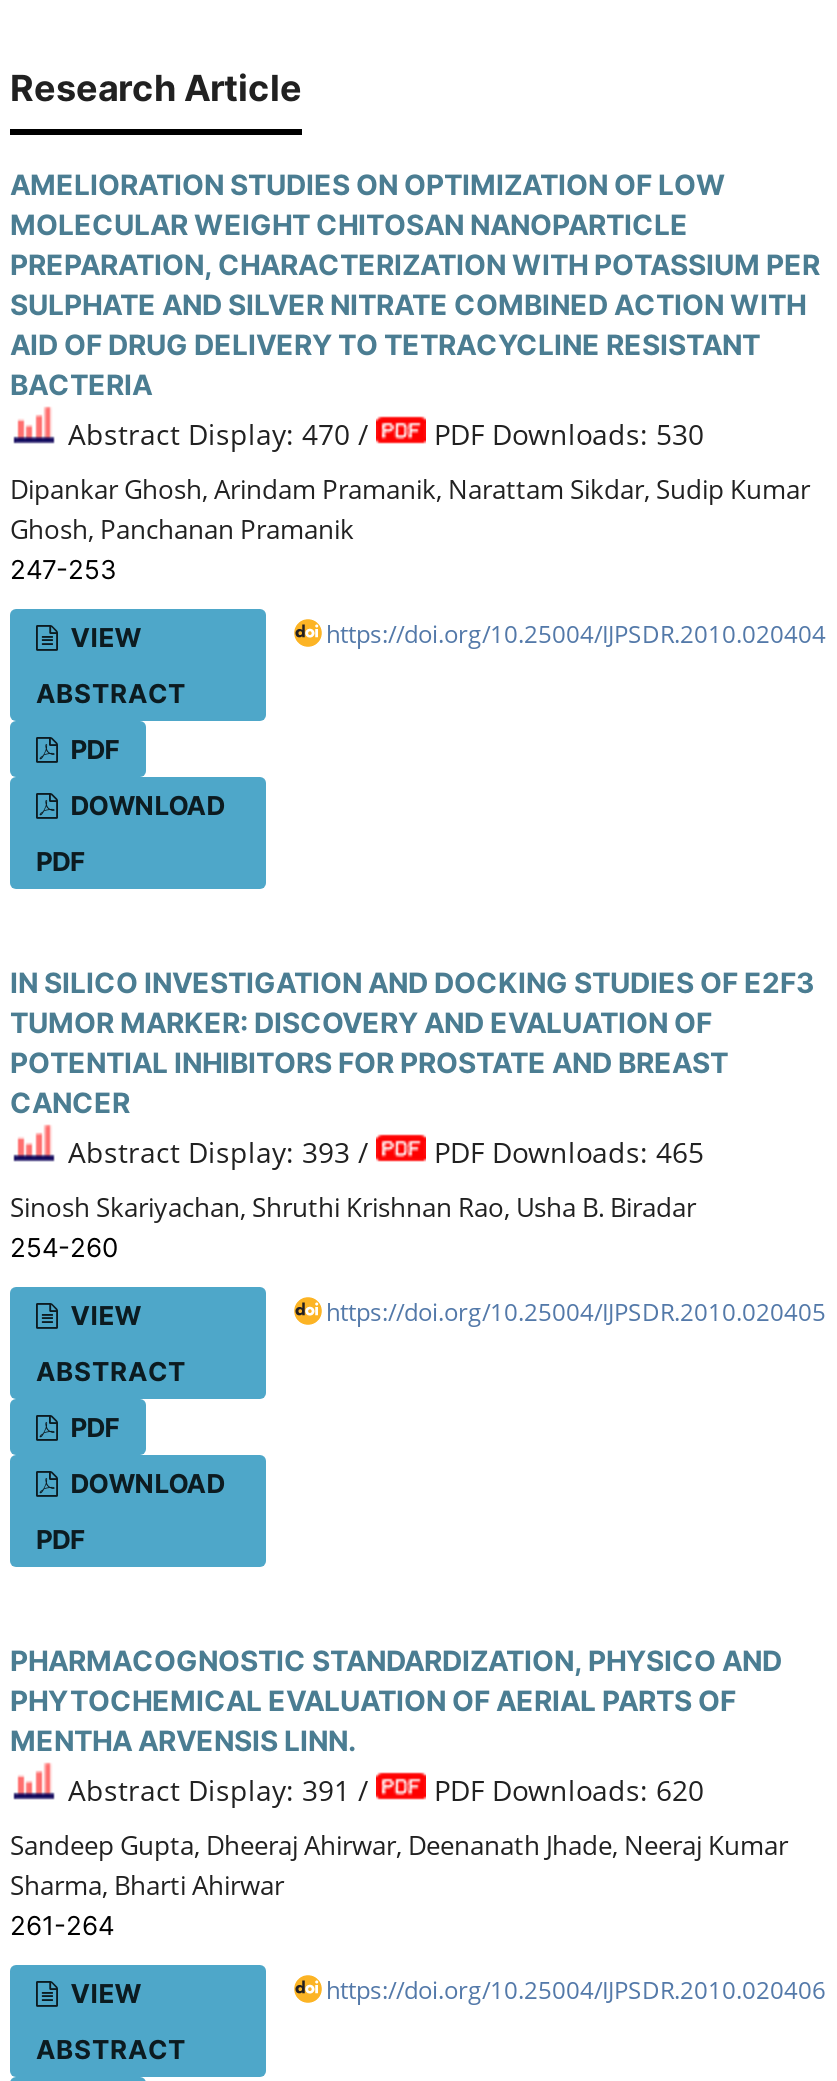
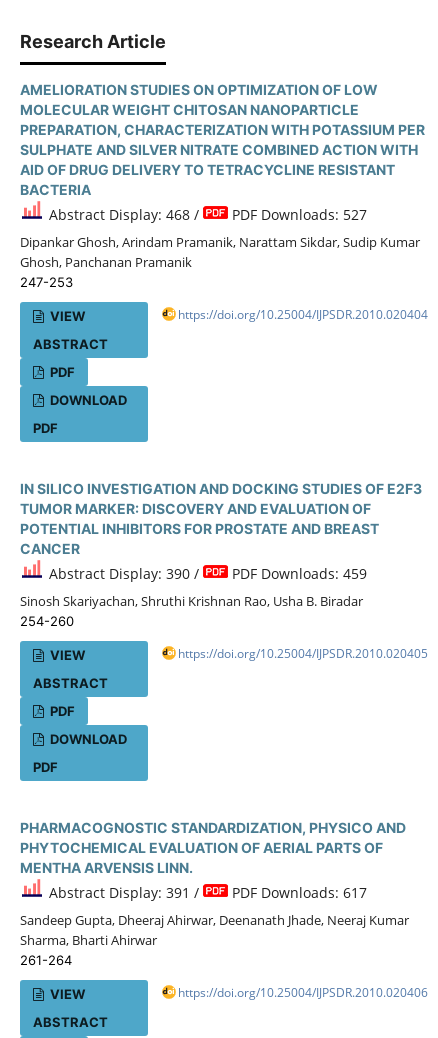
- Abstract Display: 470 /
+ Abstract Display: 468 /

- PDF Downloads: 530
+ PDF Downloads: 527

- Abstract Display: 393 /
+ Abstract Display: 390 /

- PDF Downloads: 465
+ PDF Downloads: 459

- PDF Downloads: 620
+ PDF Downloads: 617
